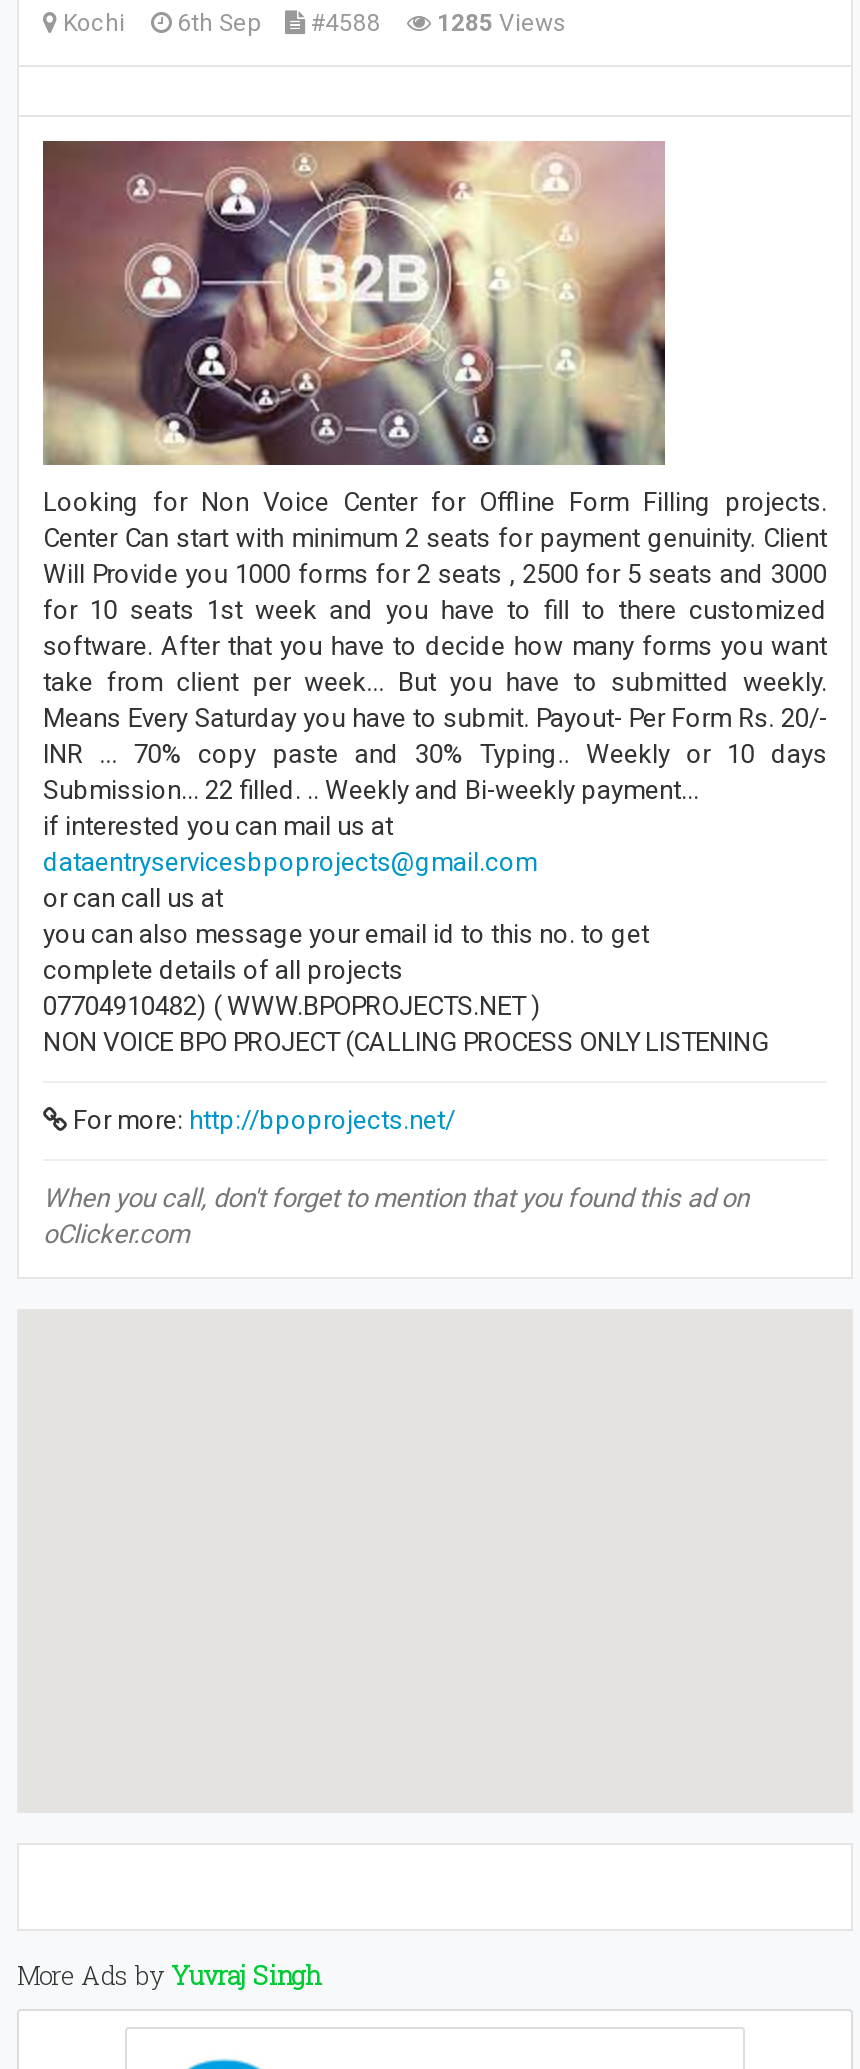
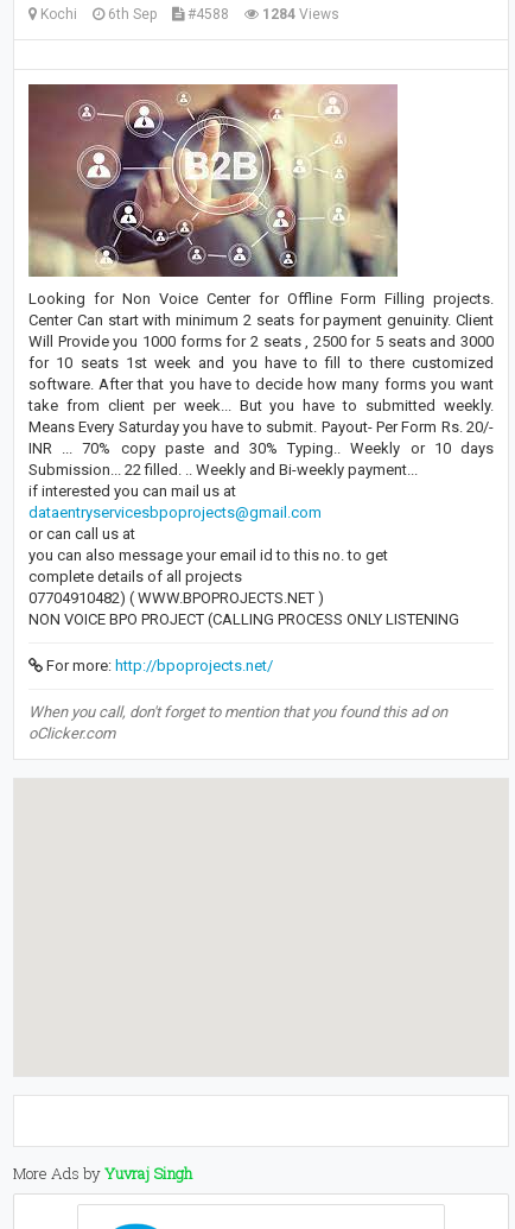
- Kochi 6th Sep #4588 1285 Views
+ Kochi 6th Sep #4588 1284 Views
